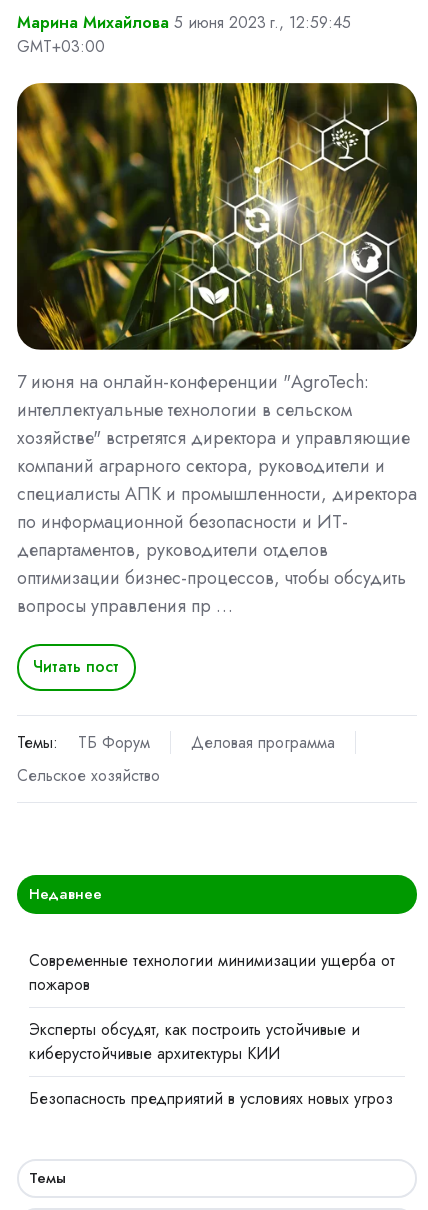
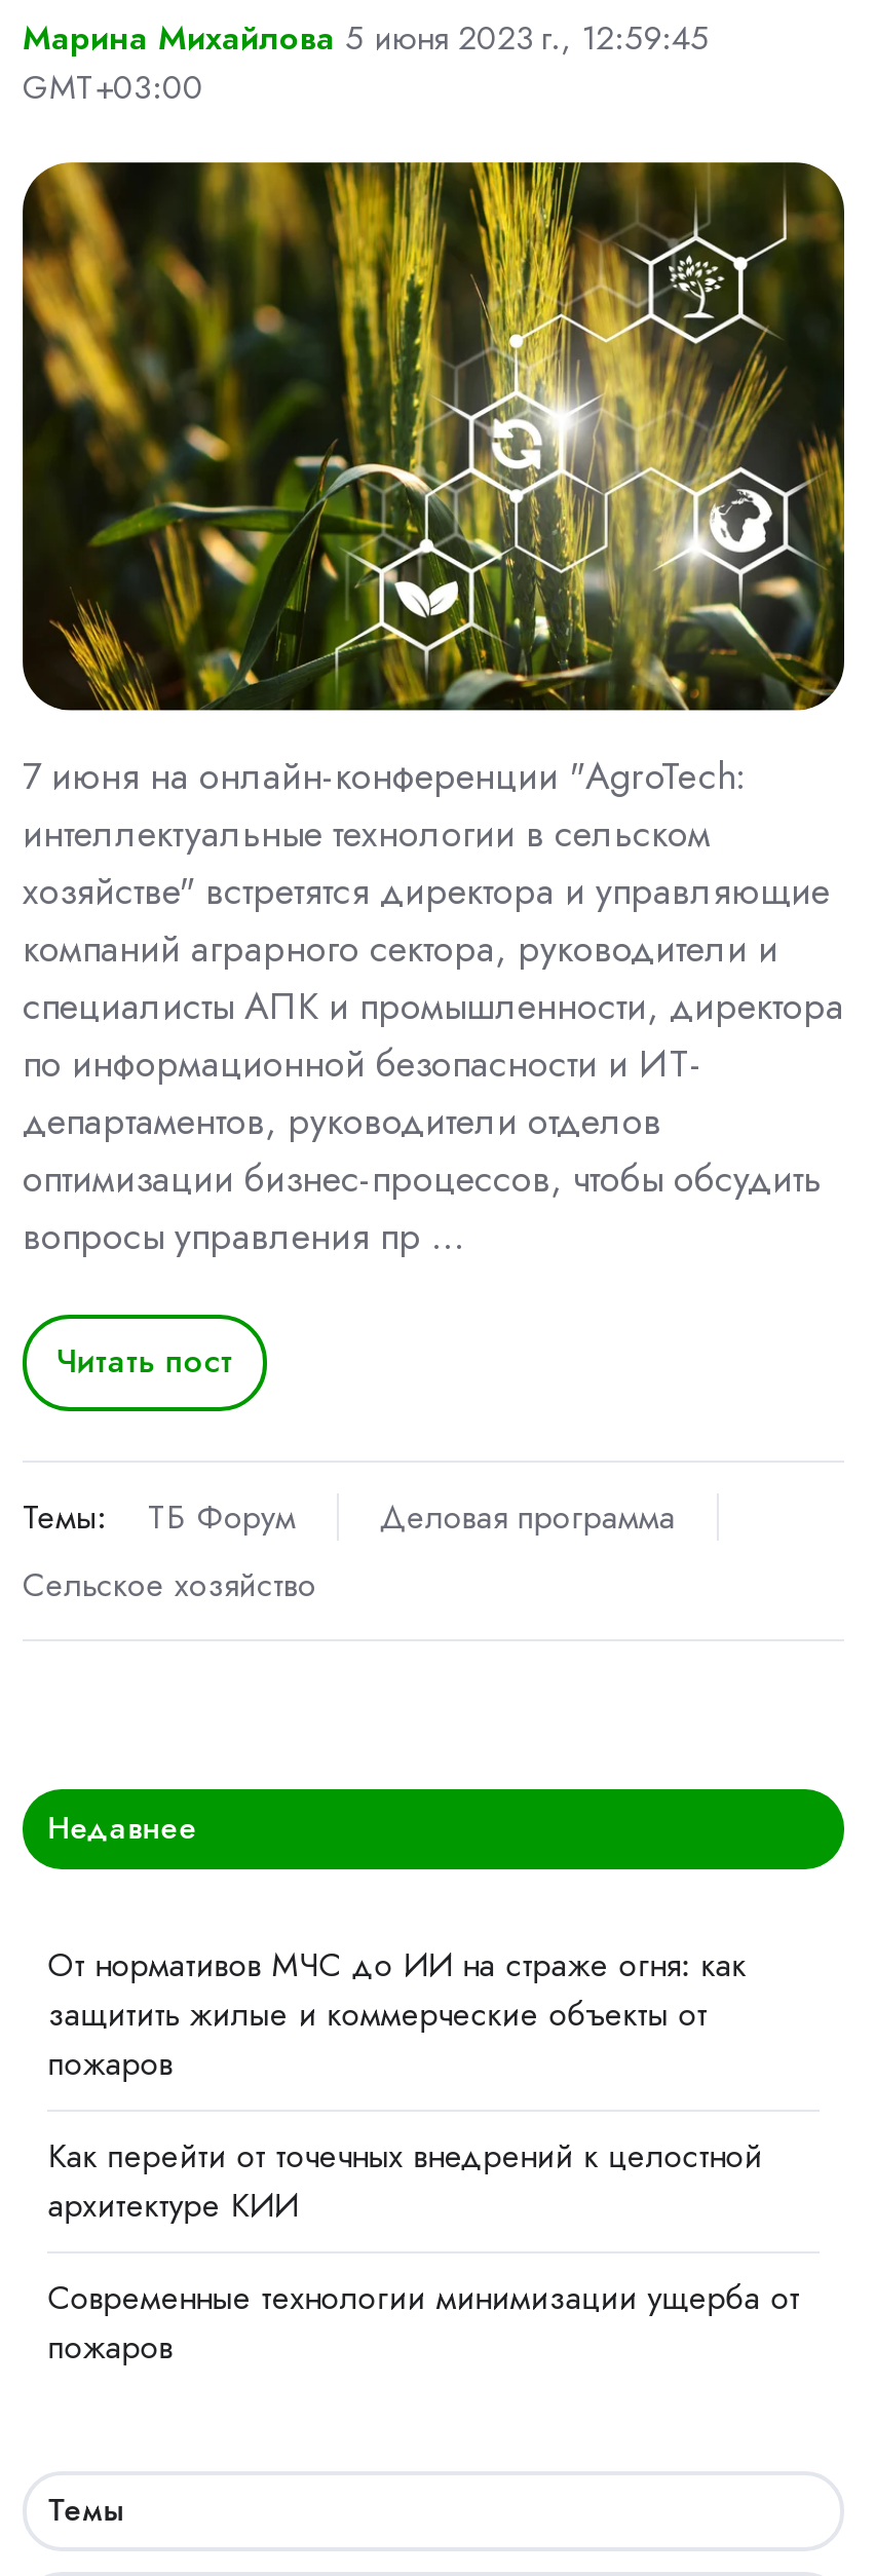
+ От нормативов МЧС до ИИ на страже огня: как
+ защитить жилые и коммерческие объекты от
+ пожаров
+ Как перейти от точечных внедрений к целостной
+ архитектуре КИИ

moved down: Современные технологии минимизации ущерба от | пожаров

- Эксперты обсудят, как построить устойчивые и
- киберустойчивые архитектуры КИИ
- Безопасность предприятий в условиях новых угроз
